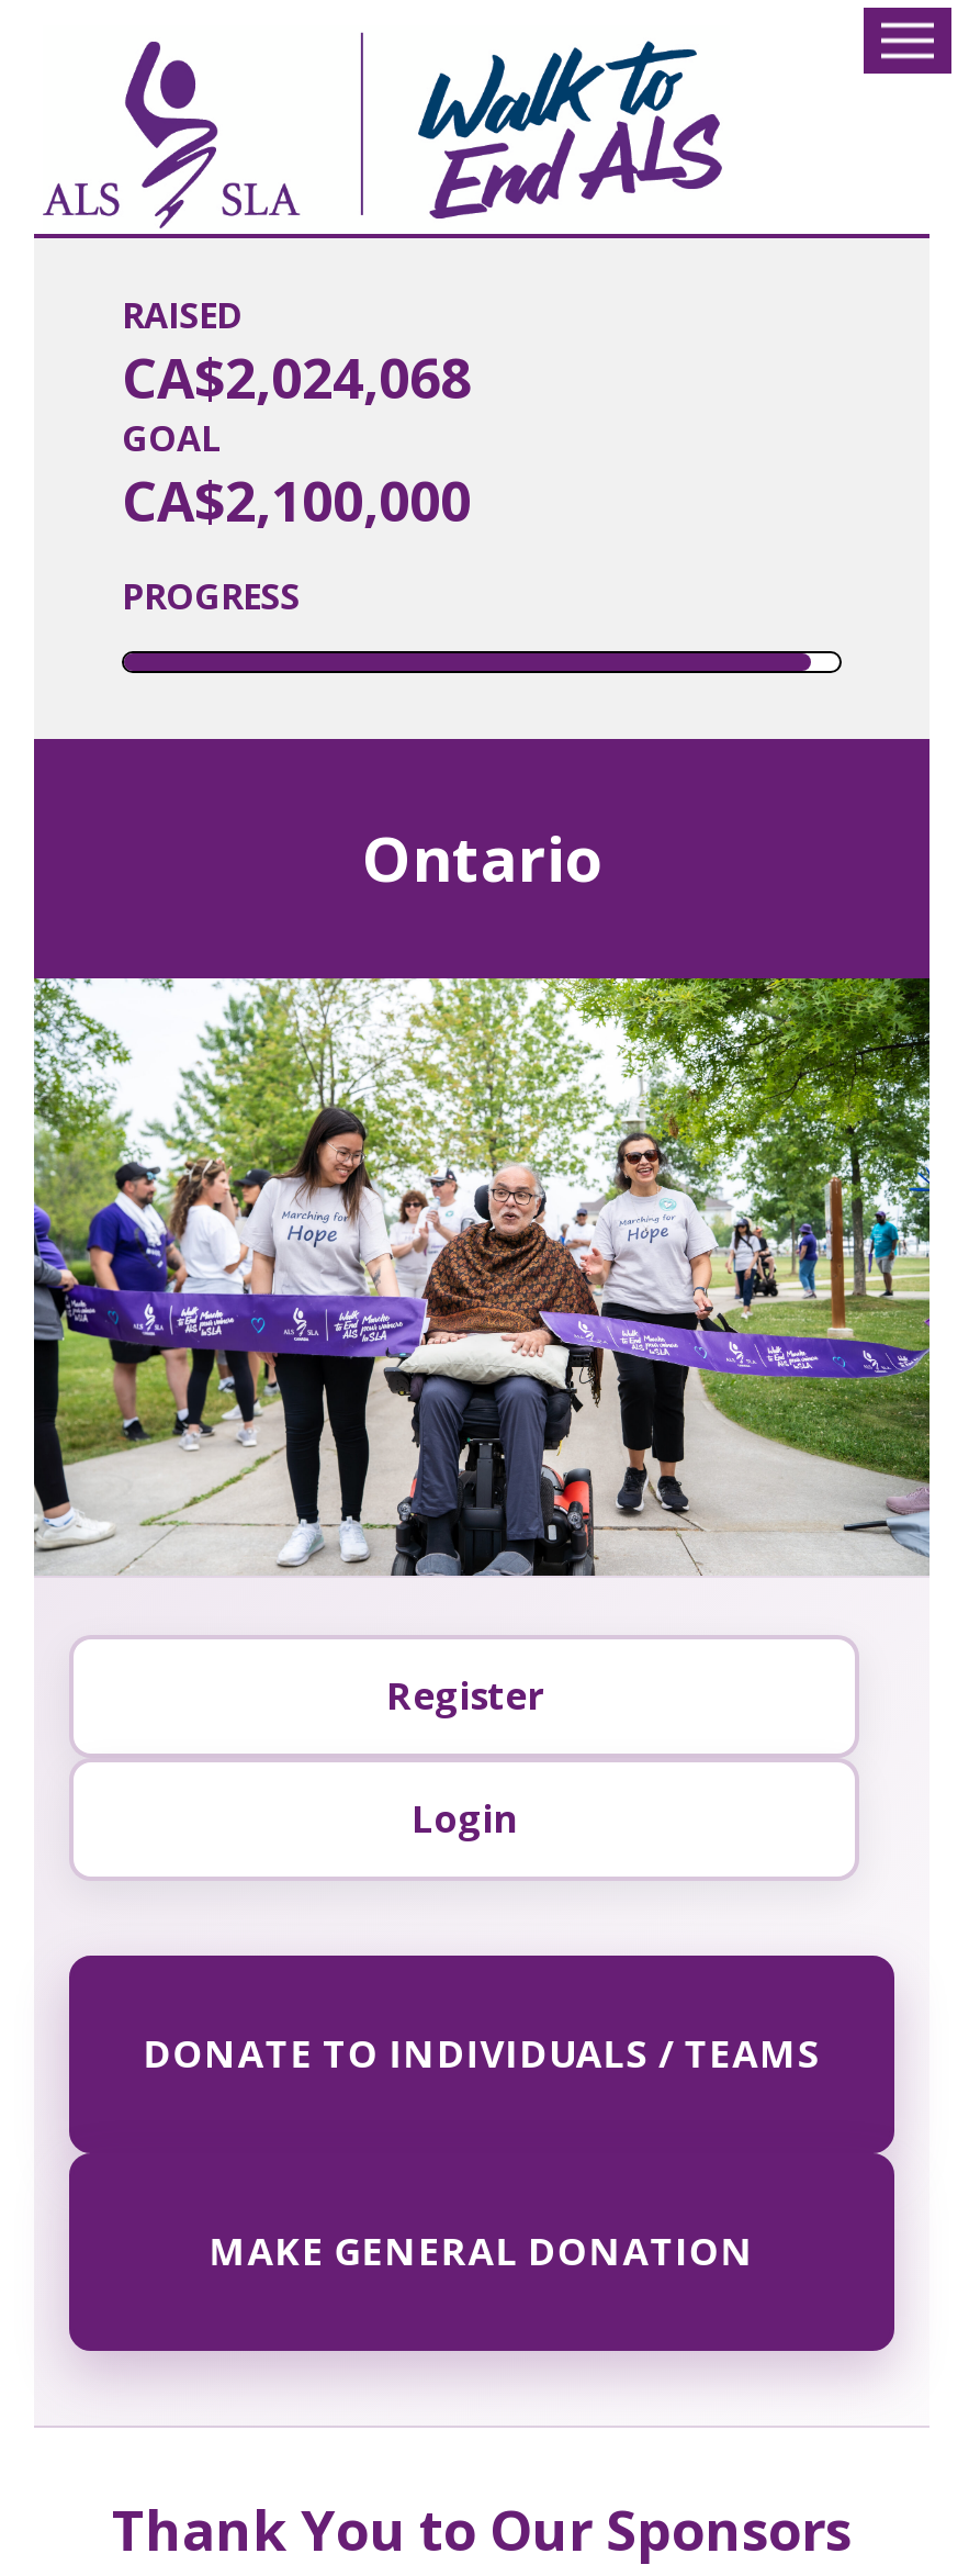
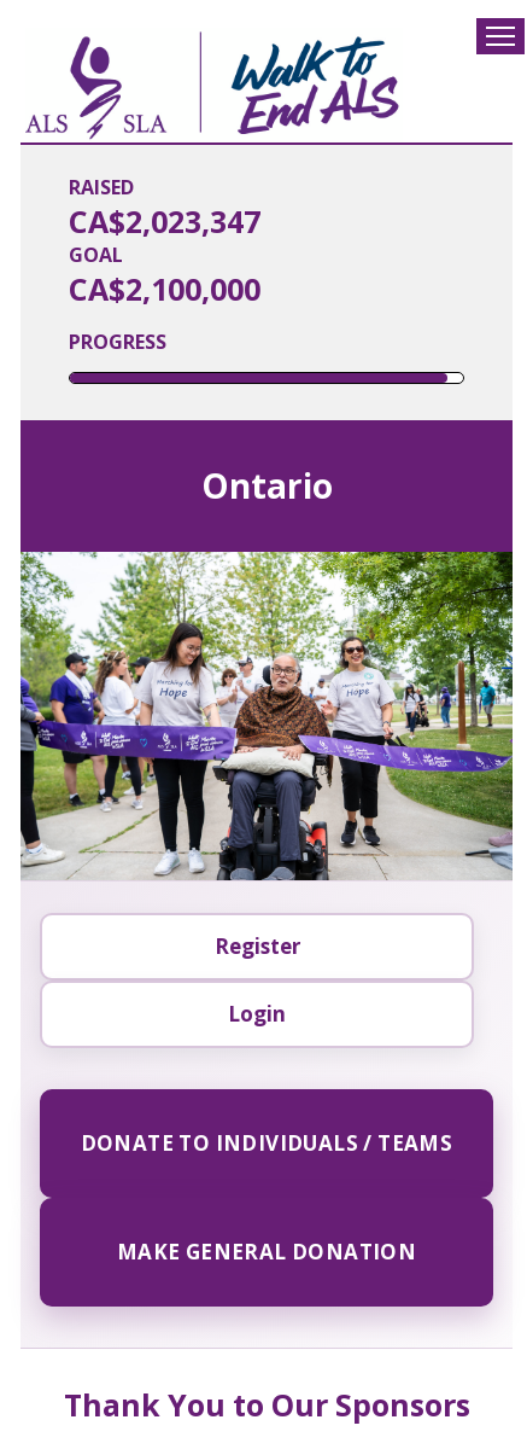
- CA$2,024,068
+ CA$2,023,347
